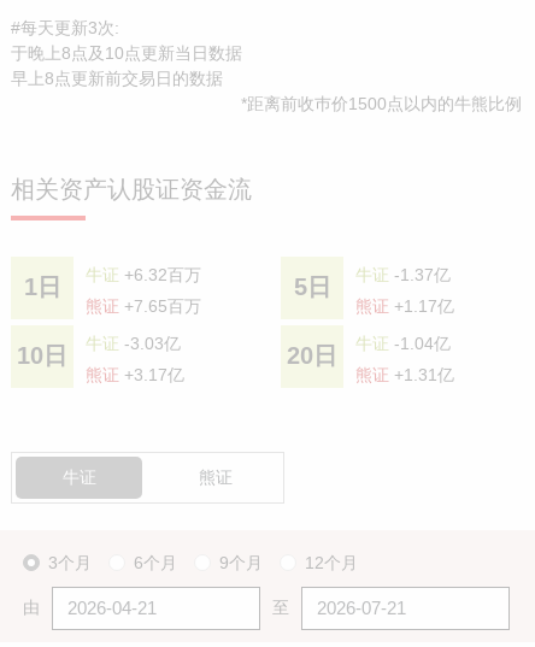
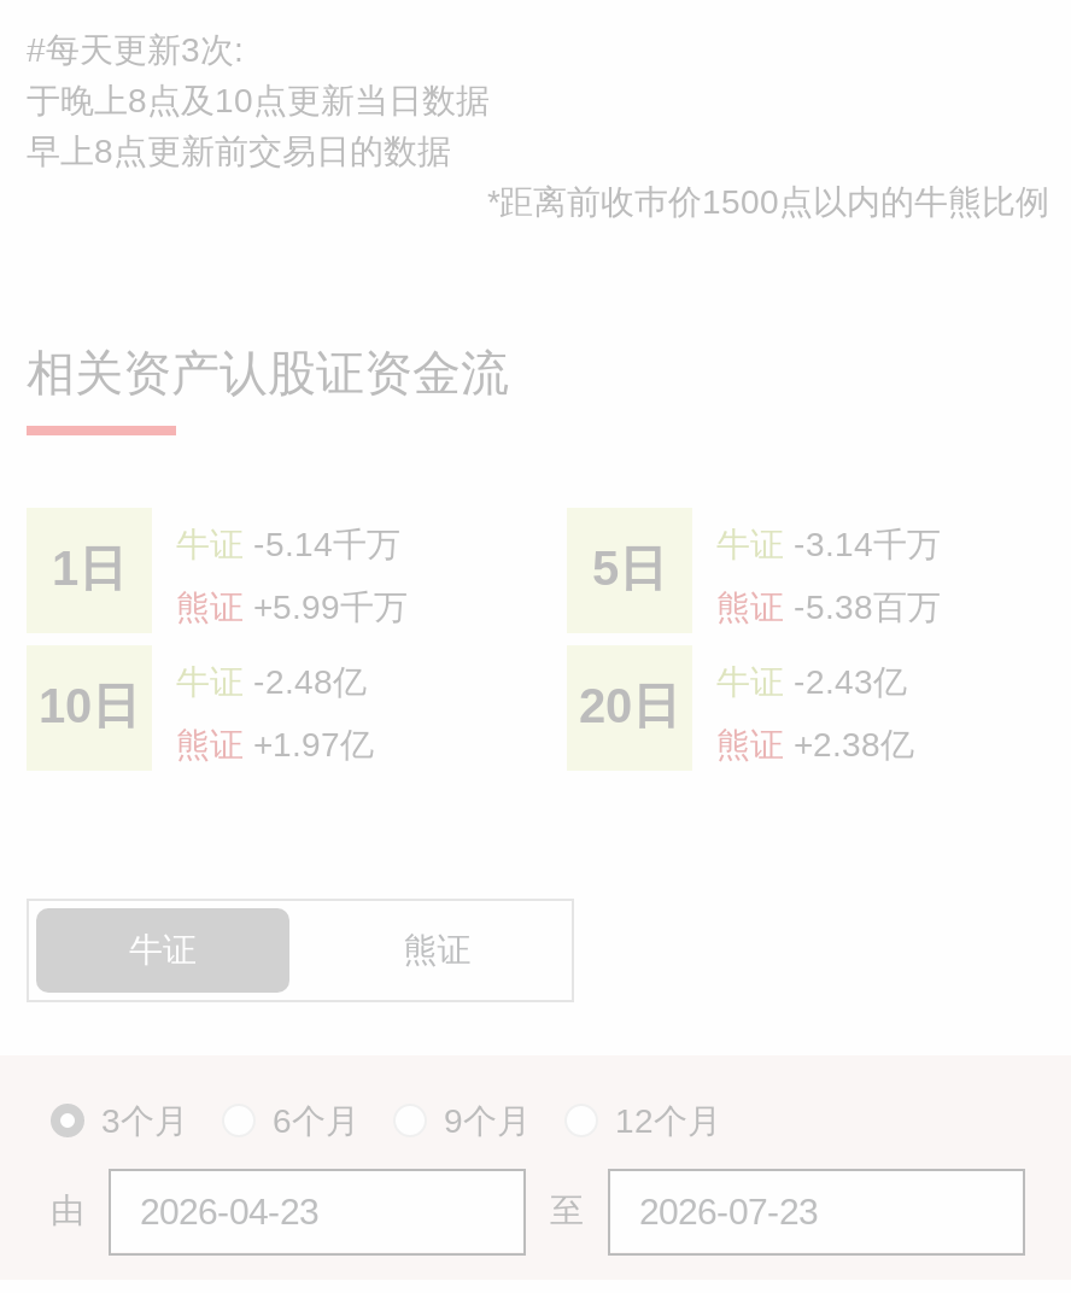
- 1日 牛证+6.32百万
+ 1日 牛证-5.14千万

- 5日 牛证-1.37亿
+ 5日 牛证-3.14千万

- 熊证+7.65百万
+ 熊证+5.99千万

- 熊证+1.17亿
+ 熊证-5.38百万

- 10日 牛证-3.03亿
+ 10日 牛证-2.48亿

- 20日 牛证-1.04亿
+ 20日 牛证-2.43亿

- 熊证+3.17亿
+ 熊证+1.97亿

- 熊证+1.31亿
+ 熊证+2.38亿
